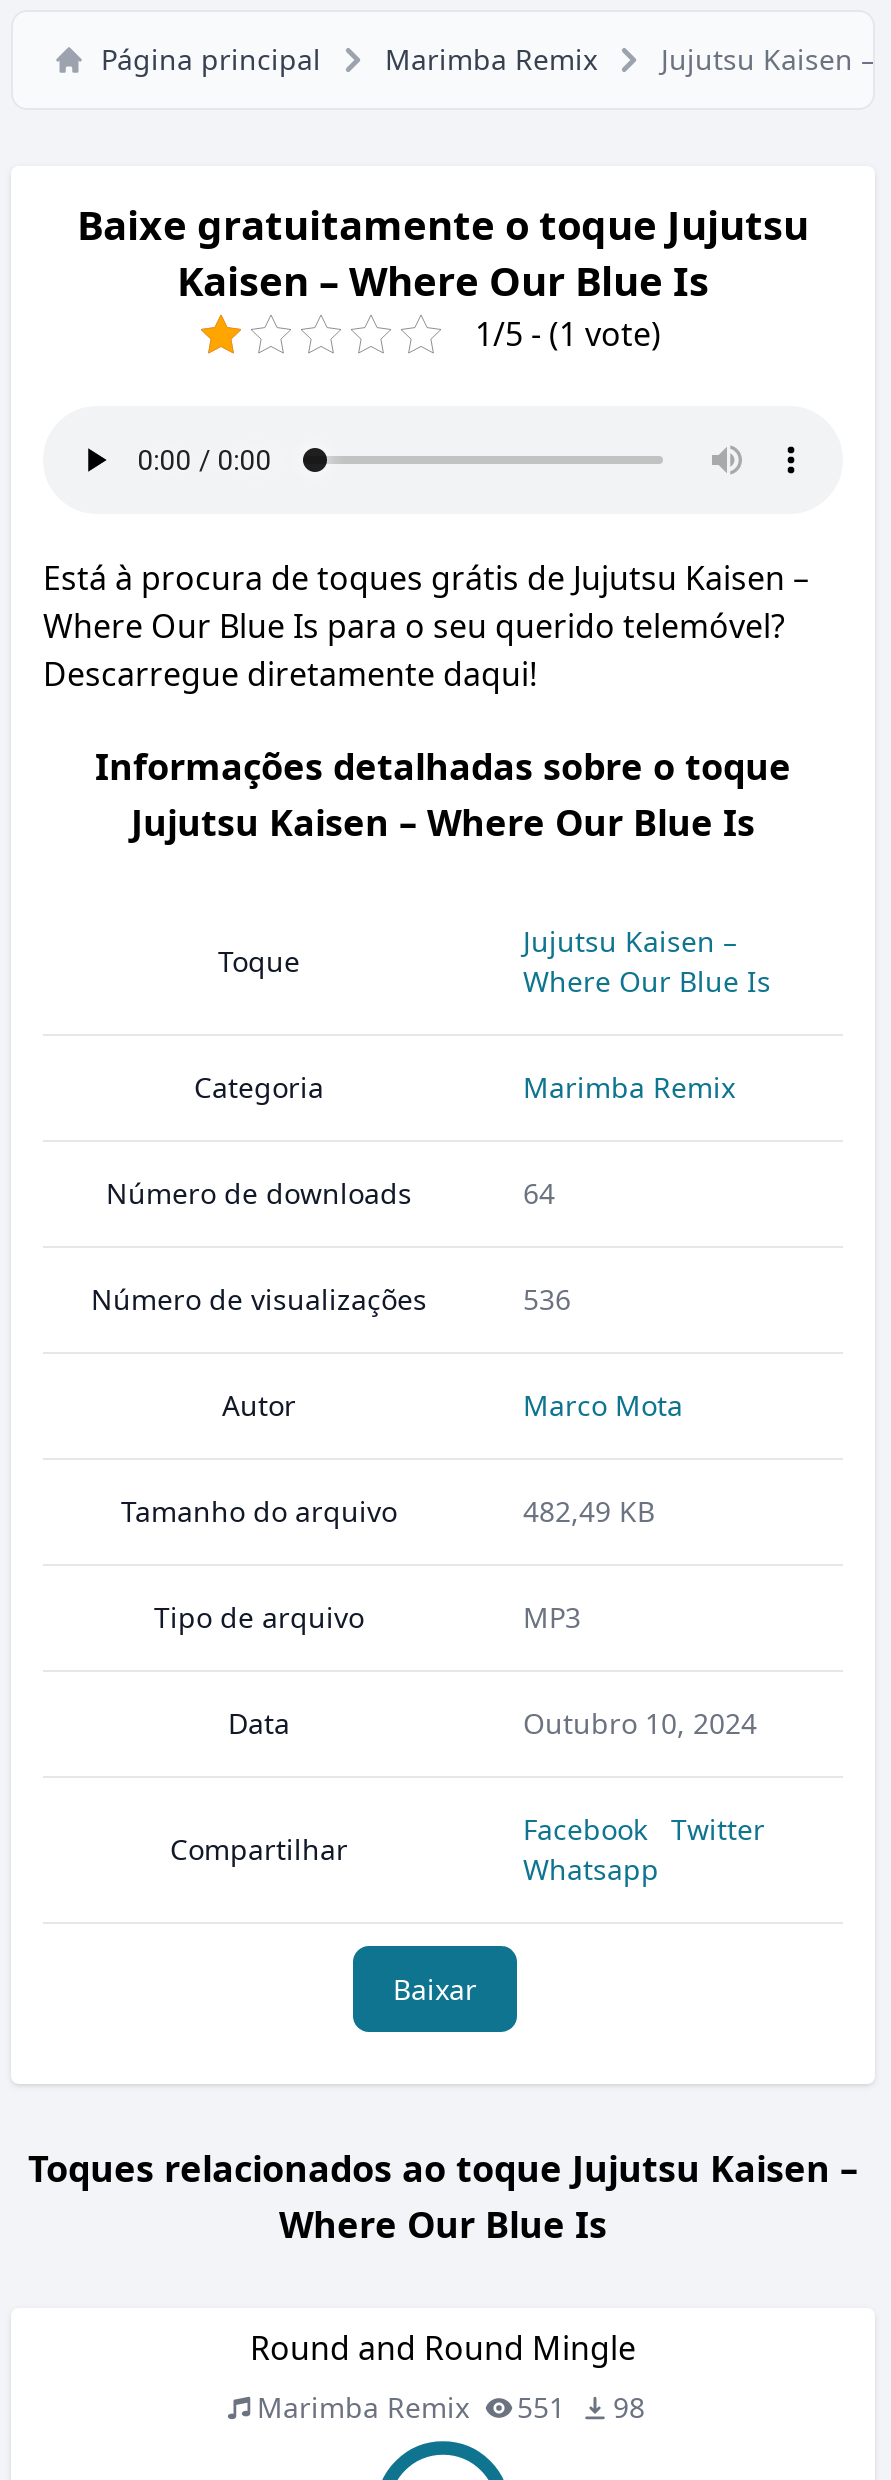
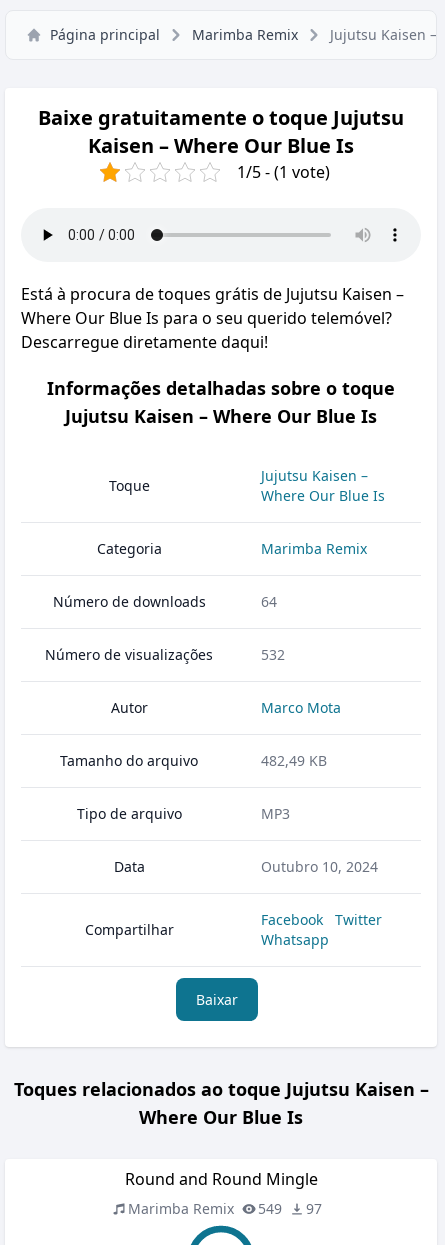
- 536
+ 532

- 551
+ 549

- 98
+ 97
